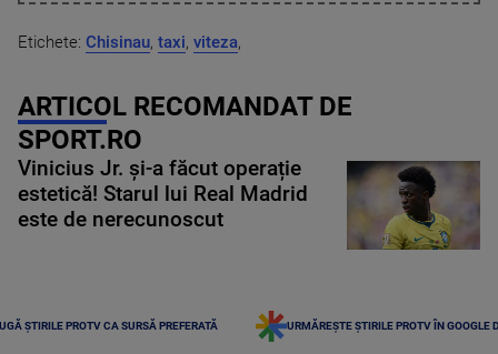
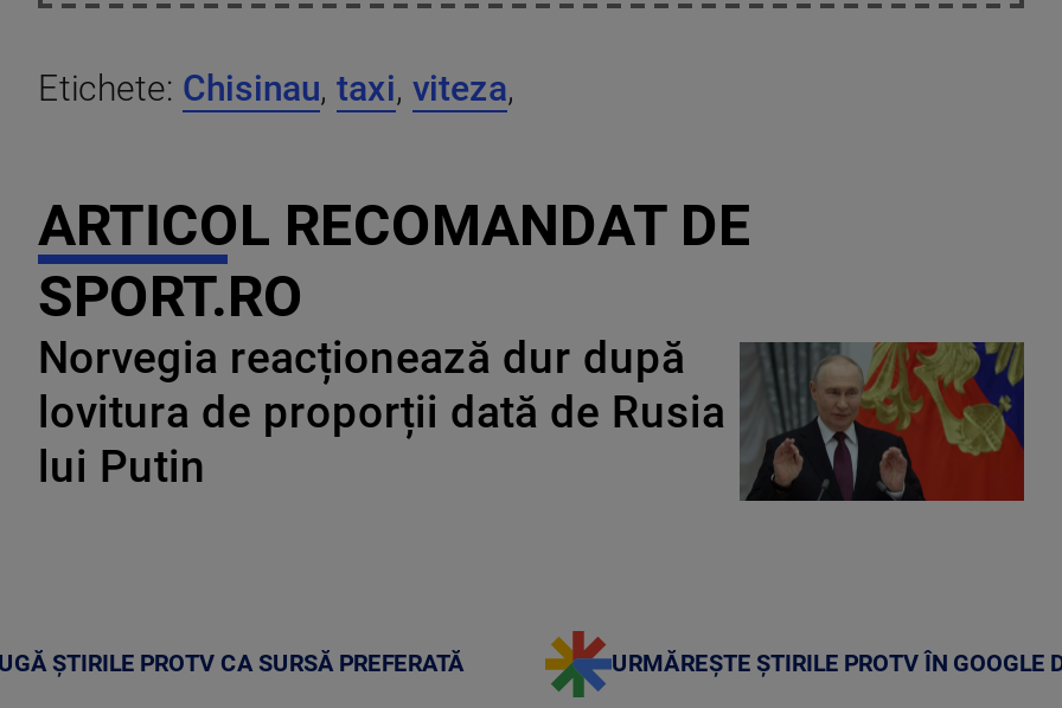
- [image]
- Vinicius Jr. și-a făcut operație
- estetică! Starul lui Real Madrid
- este de nerecunoscut
+ [image]
+ Norvegia reacționează dur după
+ lovitura de proporții dată de Rusia
+ lui Putin
